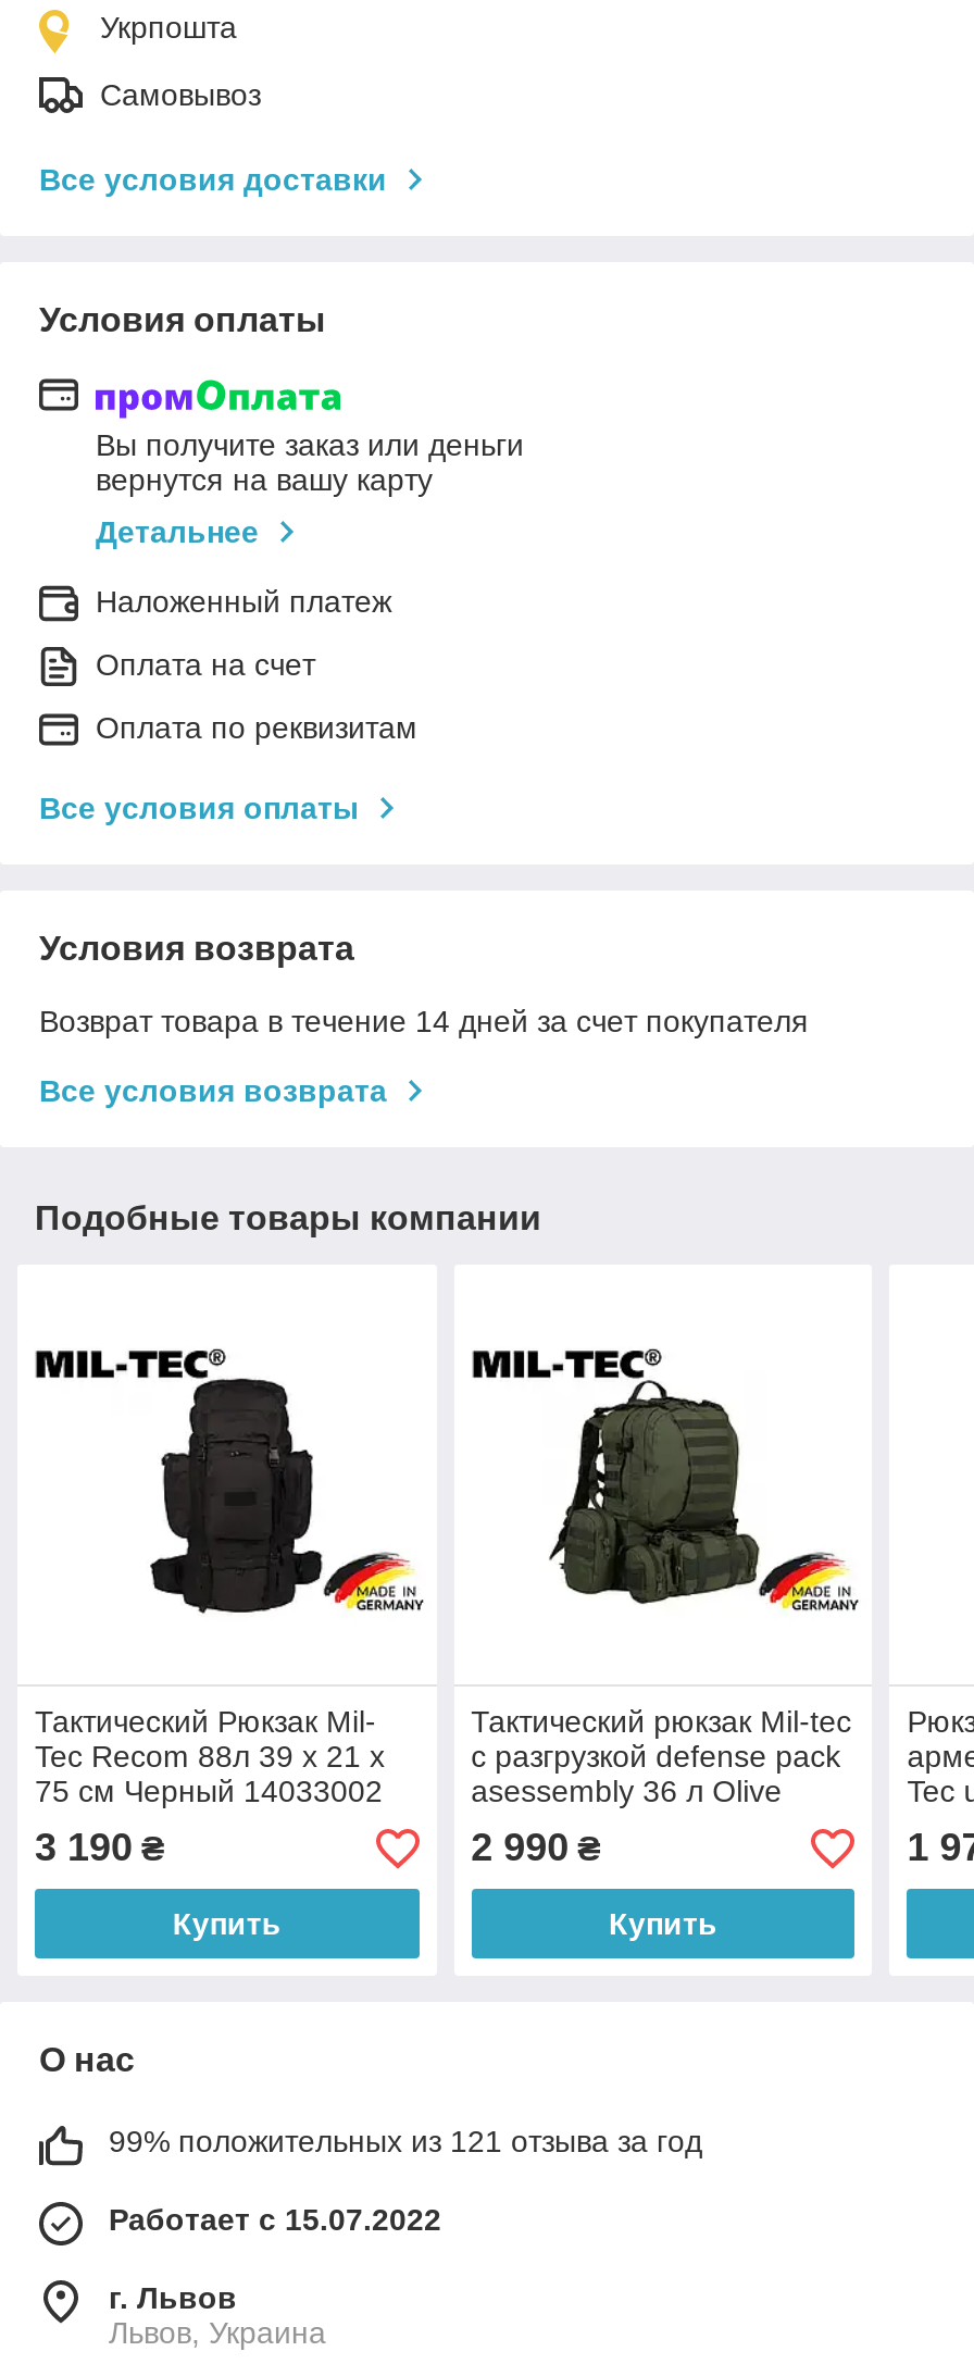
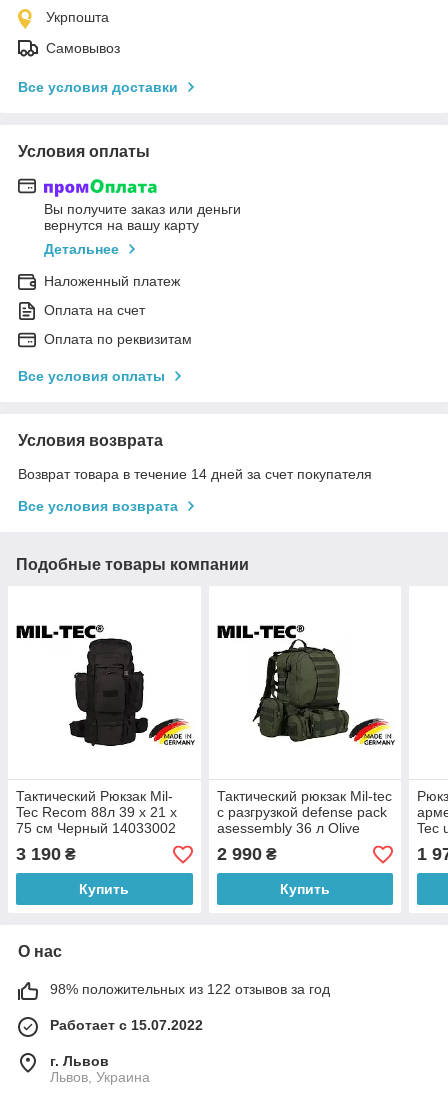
- 99% положительных из 121 отзыва за год
+ 98% положительных из 122 отзывов за год
